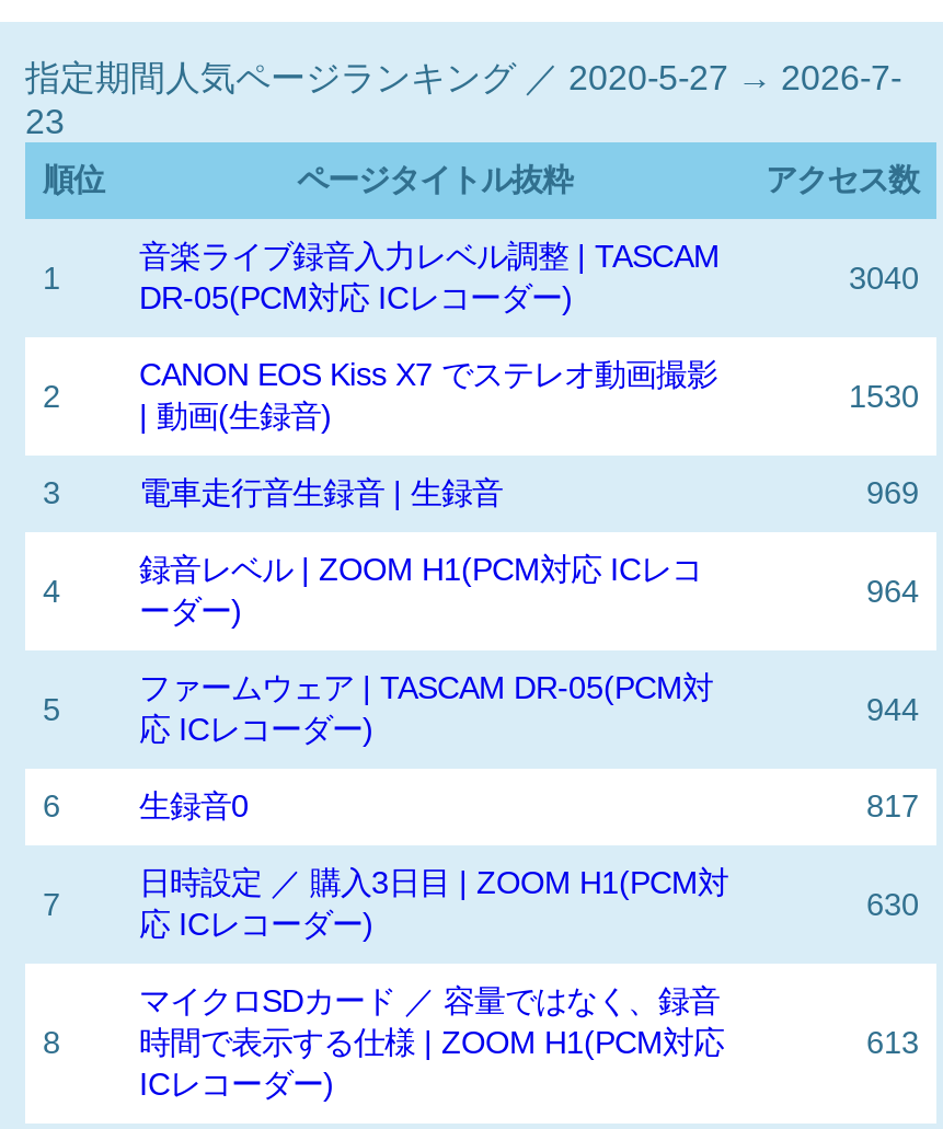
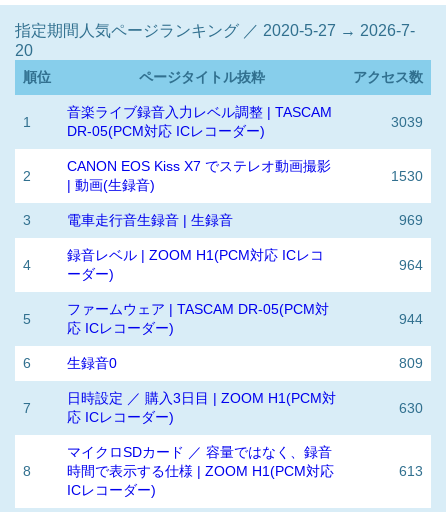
- 23
+ 20

- 3040
+ 3039

- 817
+ 809
